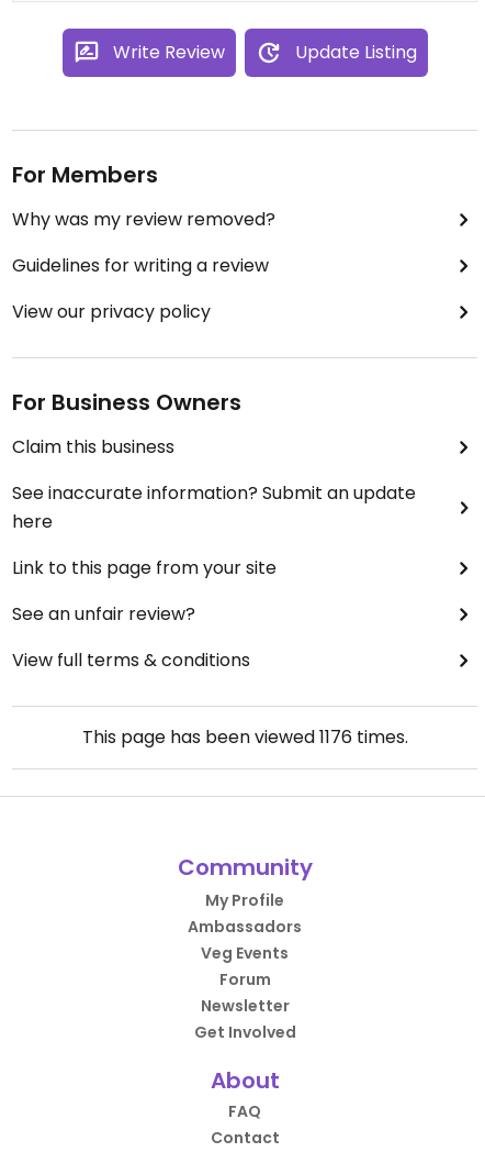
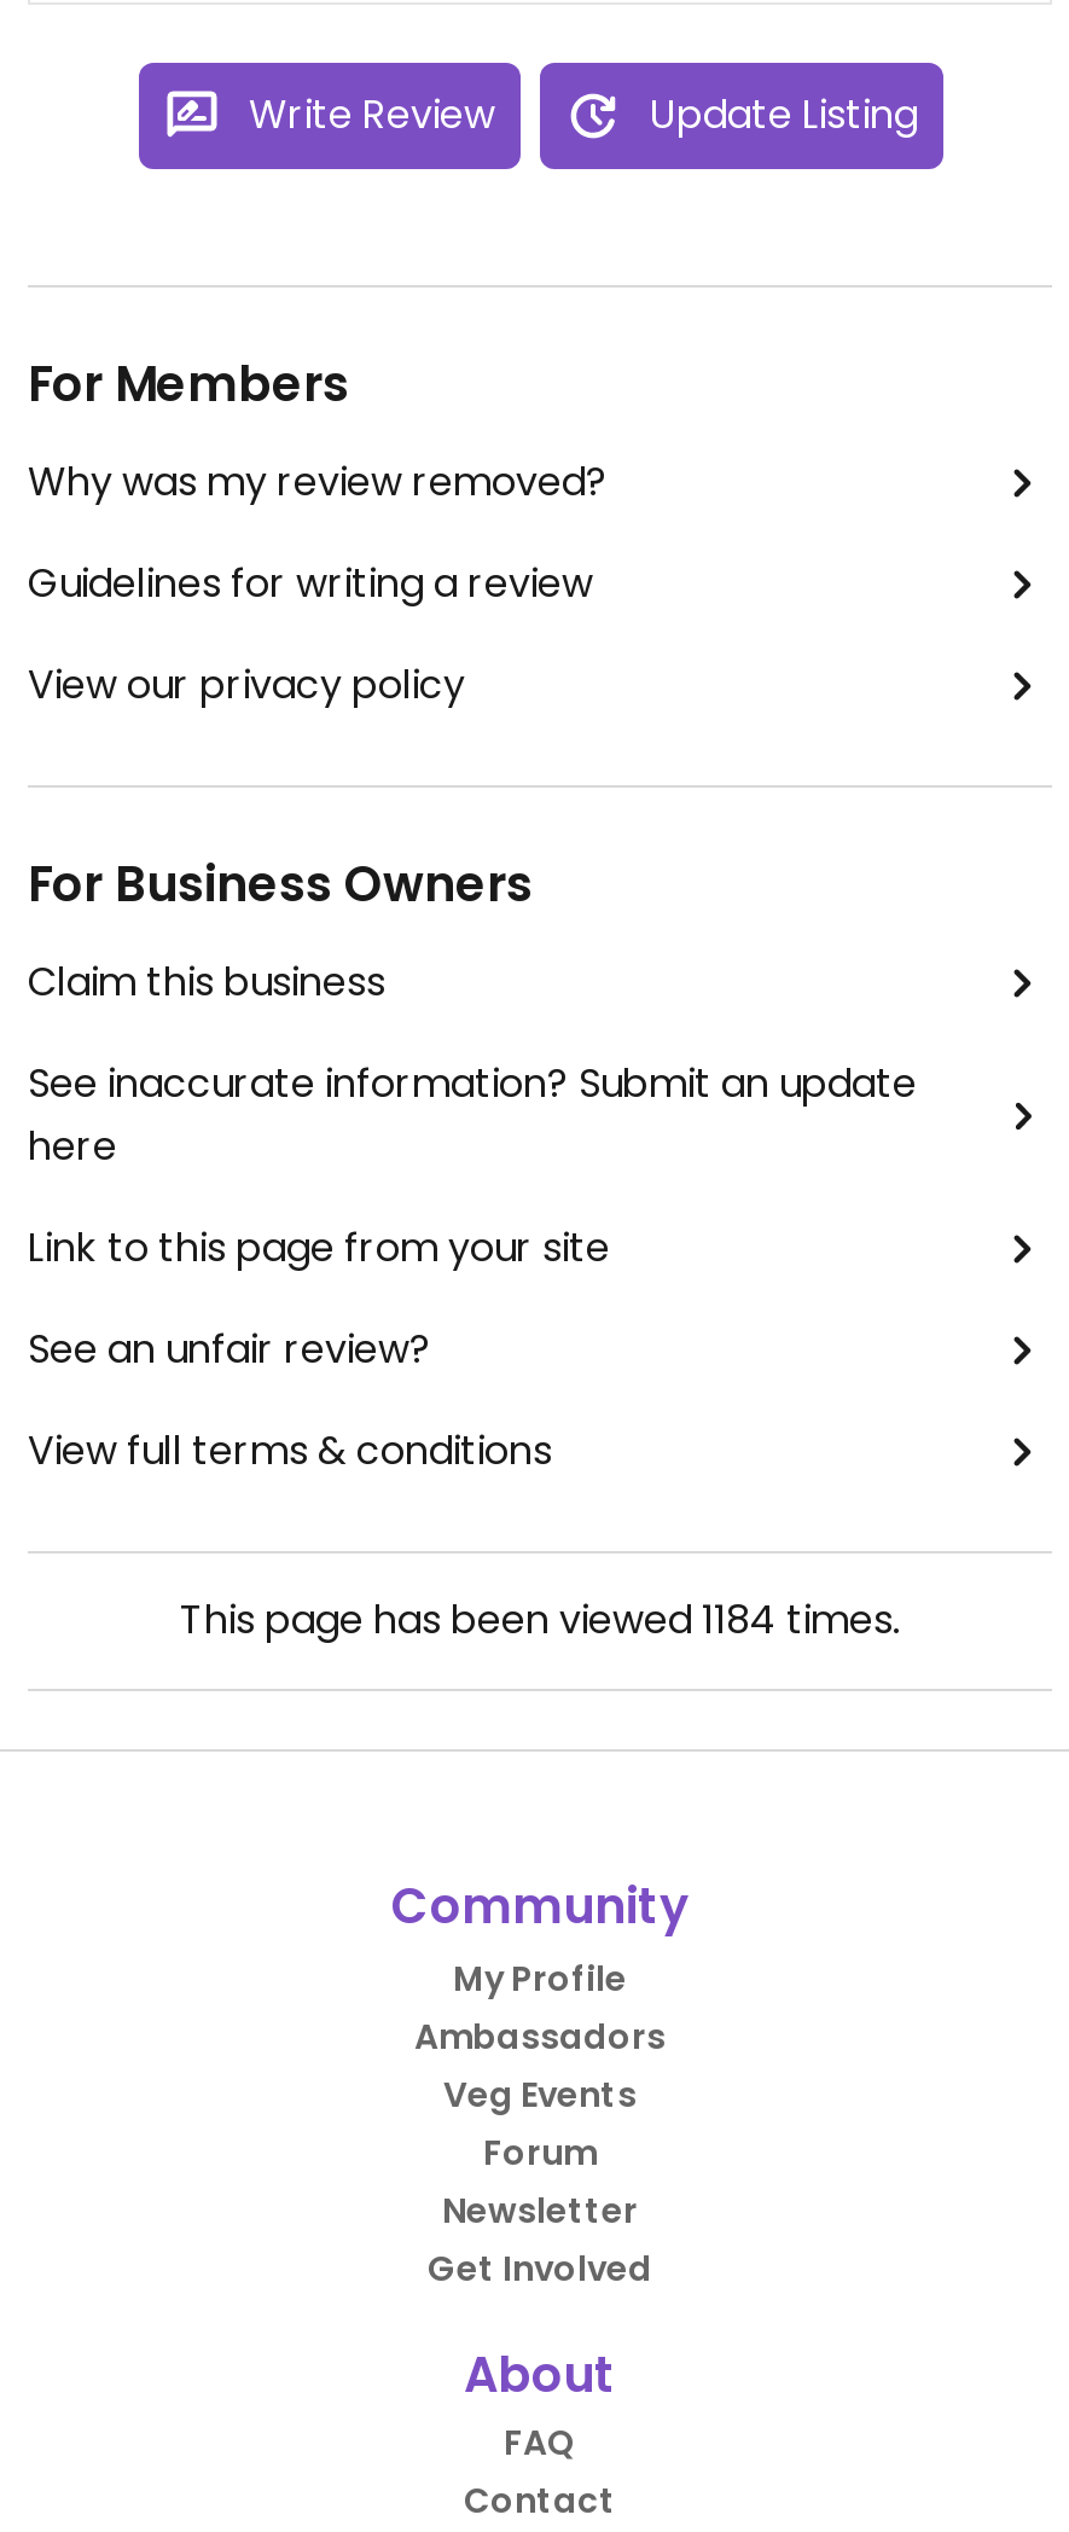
- This page has been viewed 1176 times.
+ This page has been viewed 1184 times.
